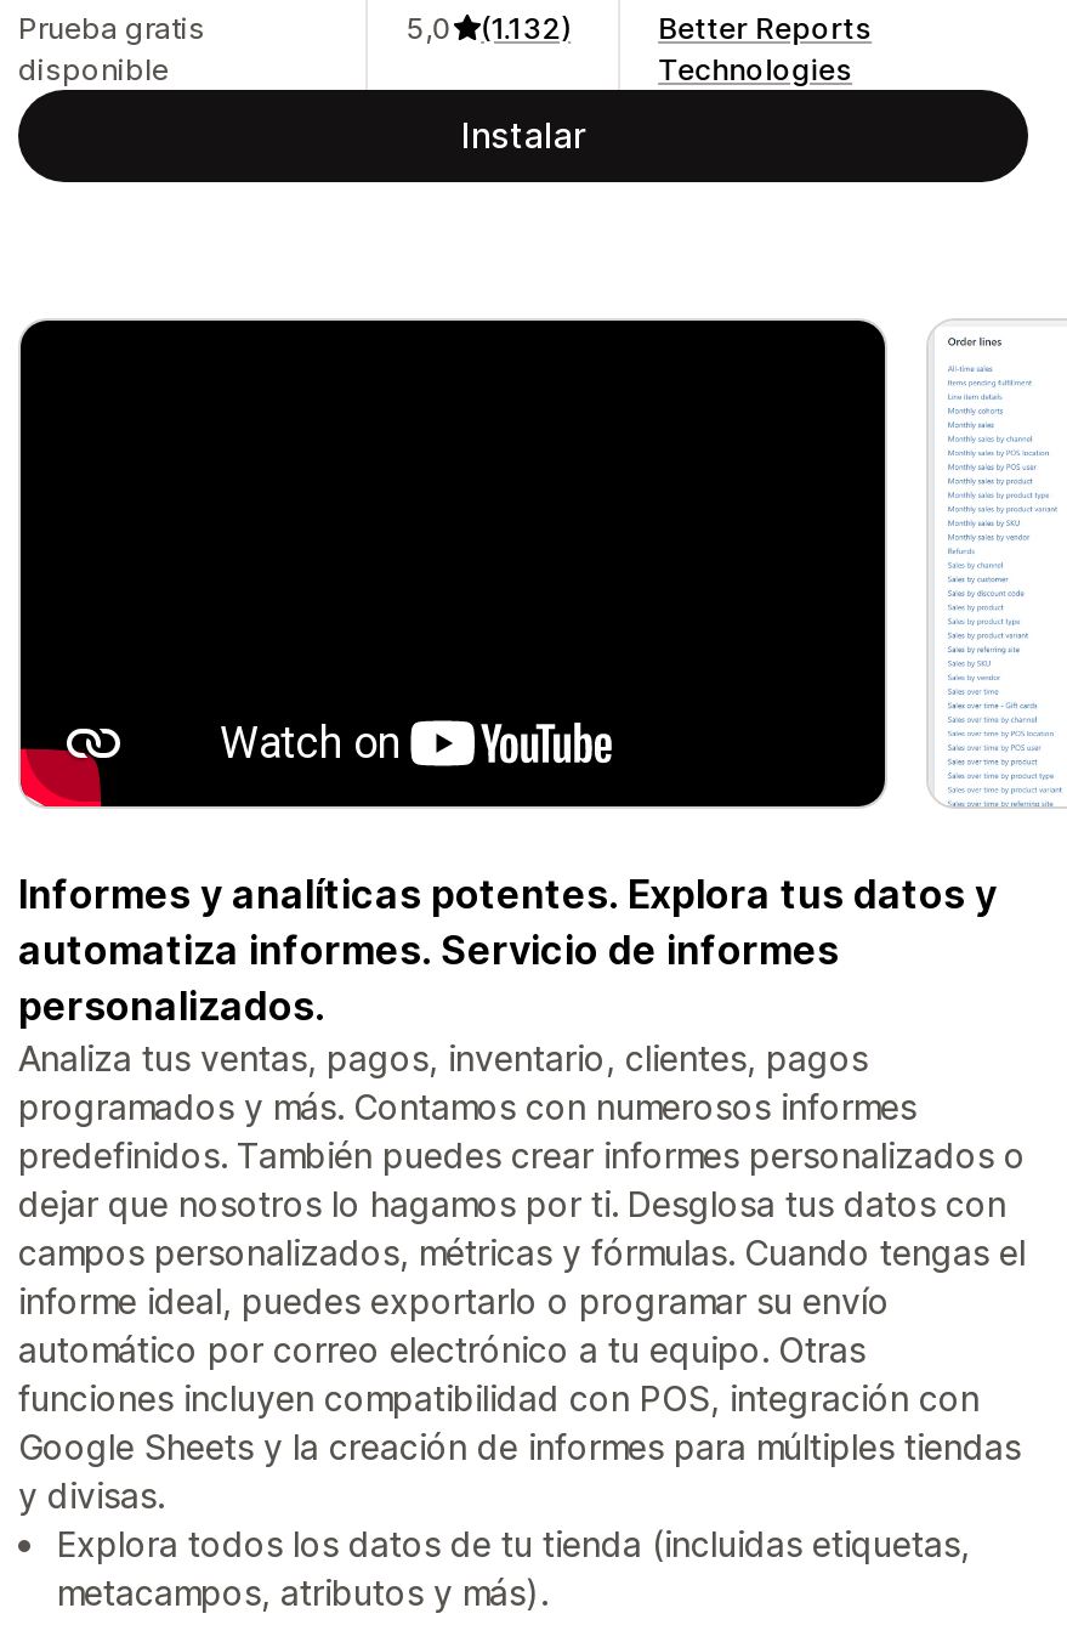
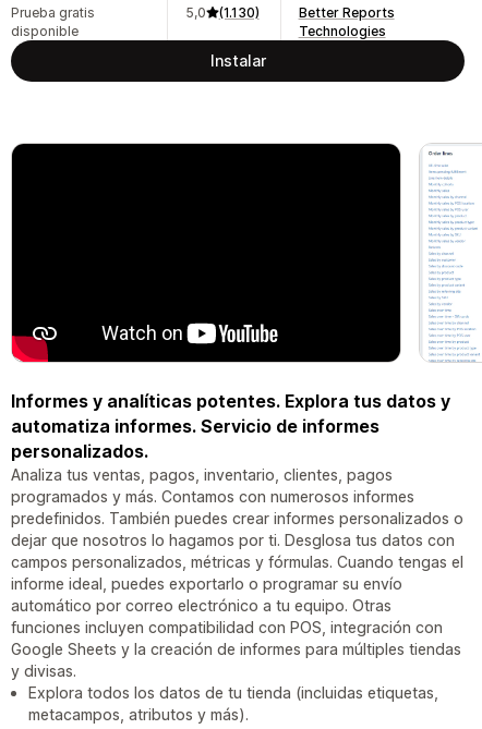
- 5,0 (1.132)
+ 5,0 (1.130)
